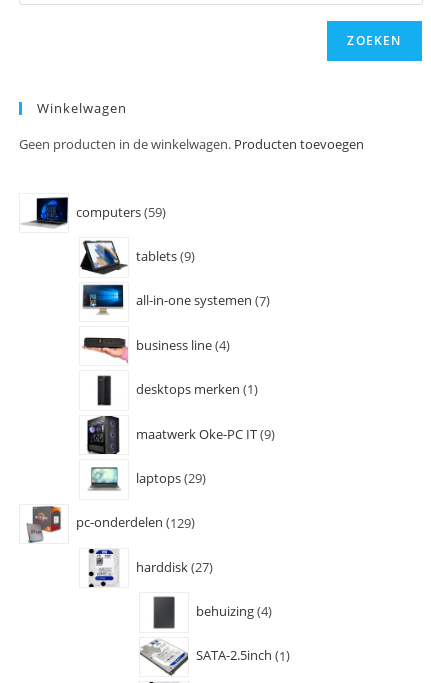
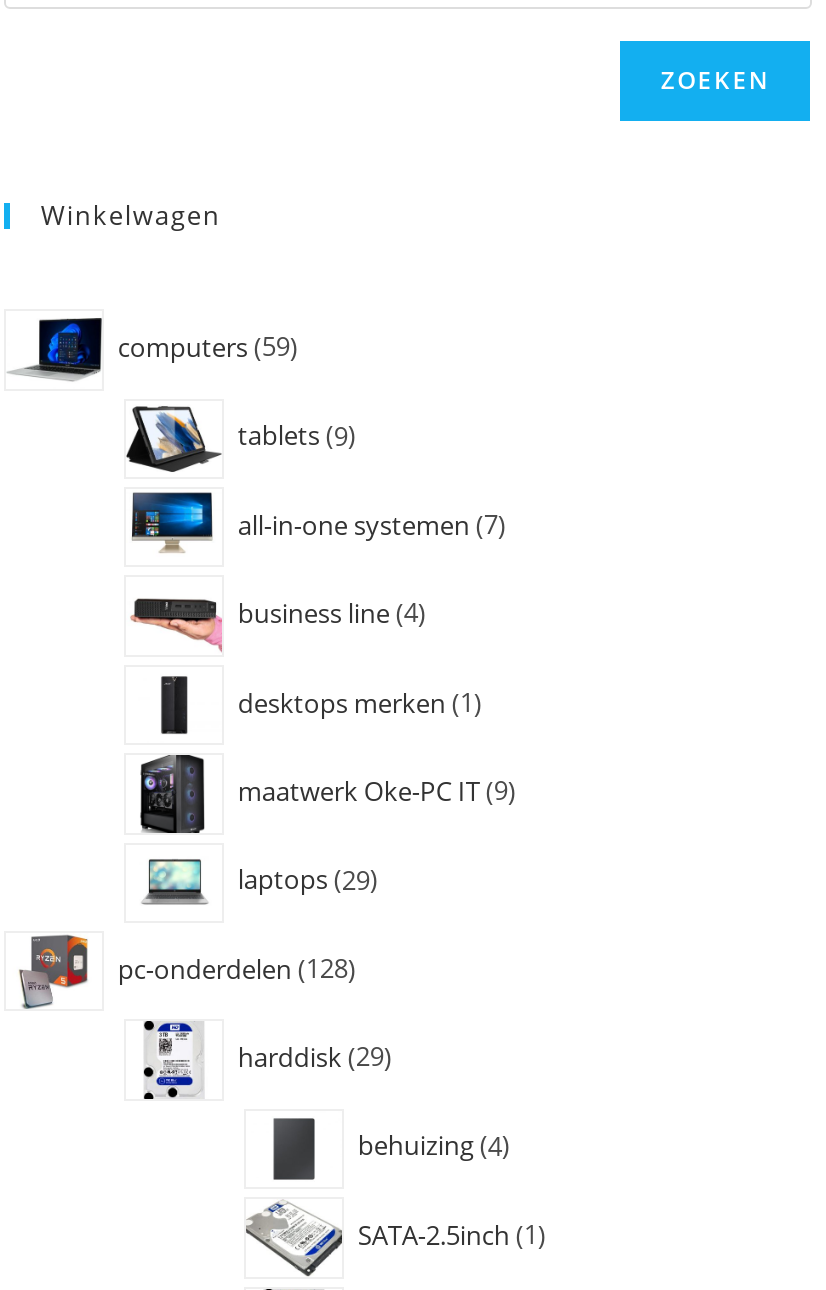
- Geen producten in de winkelwagen. Producten toevoegen

- pc-onderdelen 129
+ pc-onderdelen 128

- harddisk 27
+ harddisk 29
